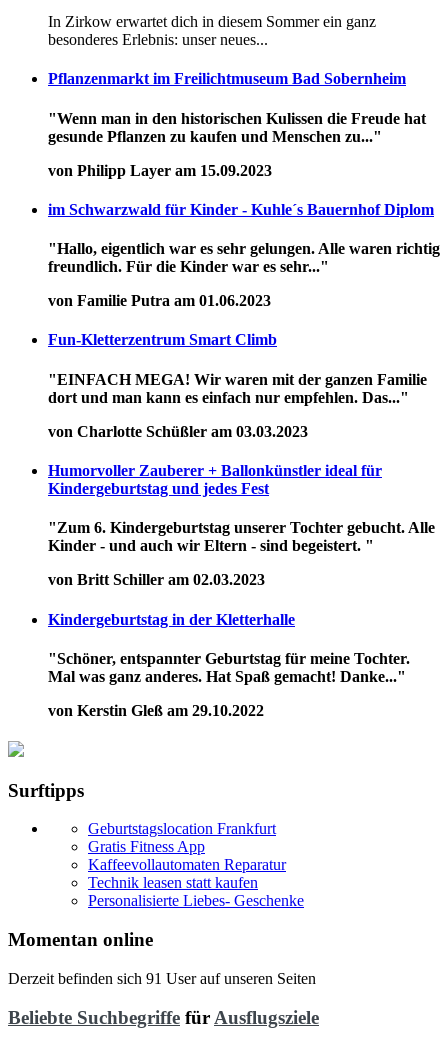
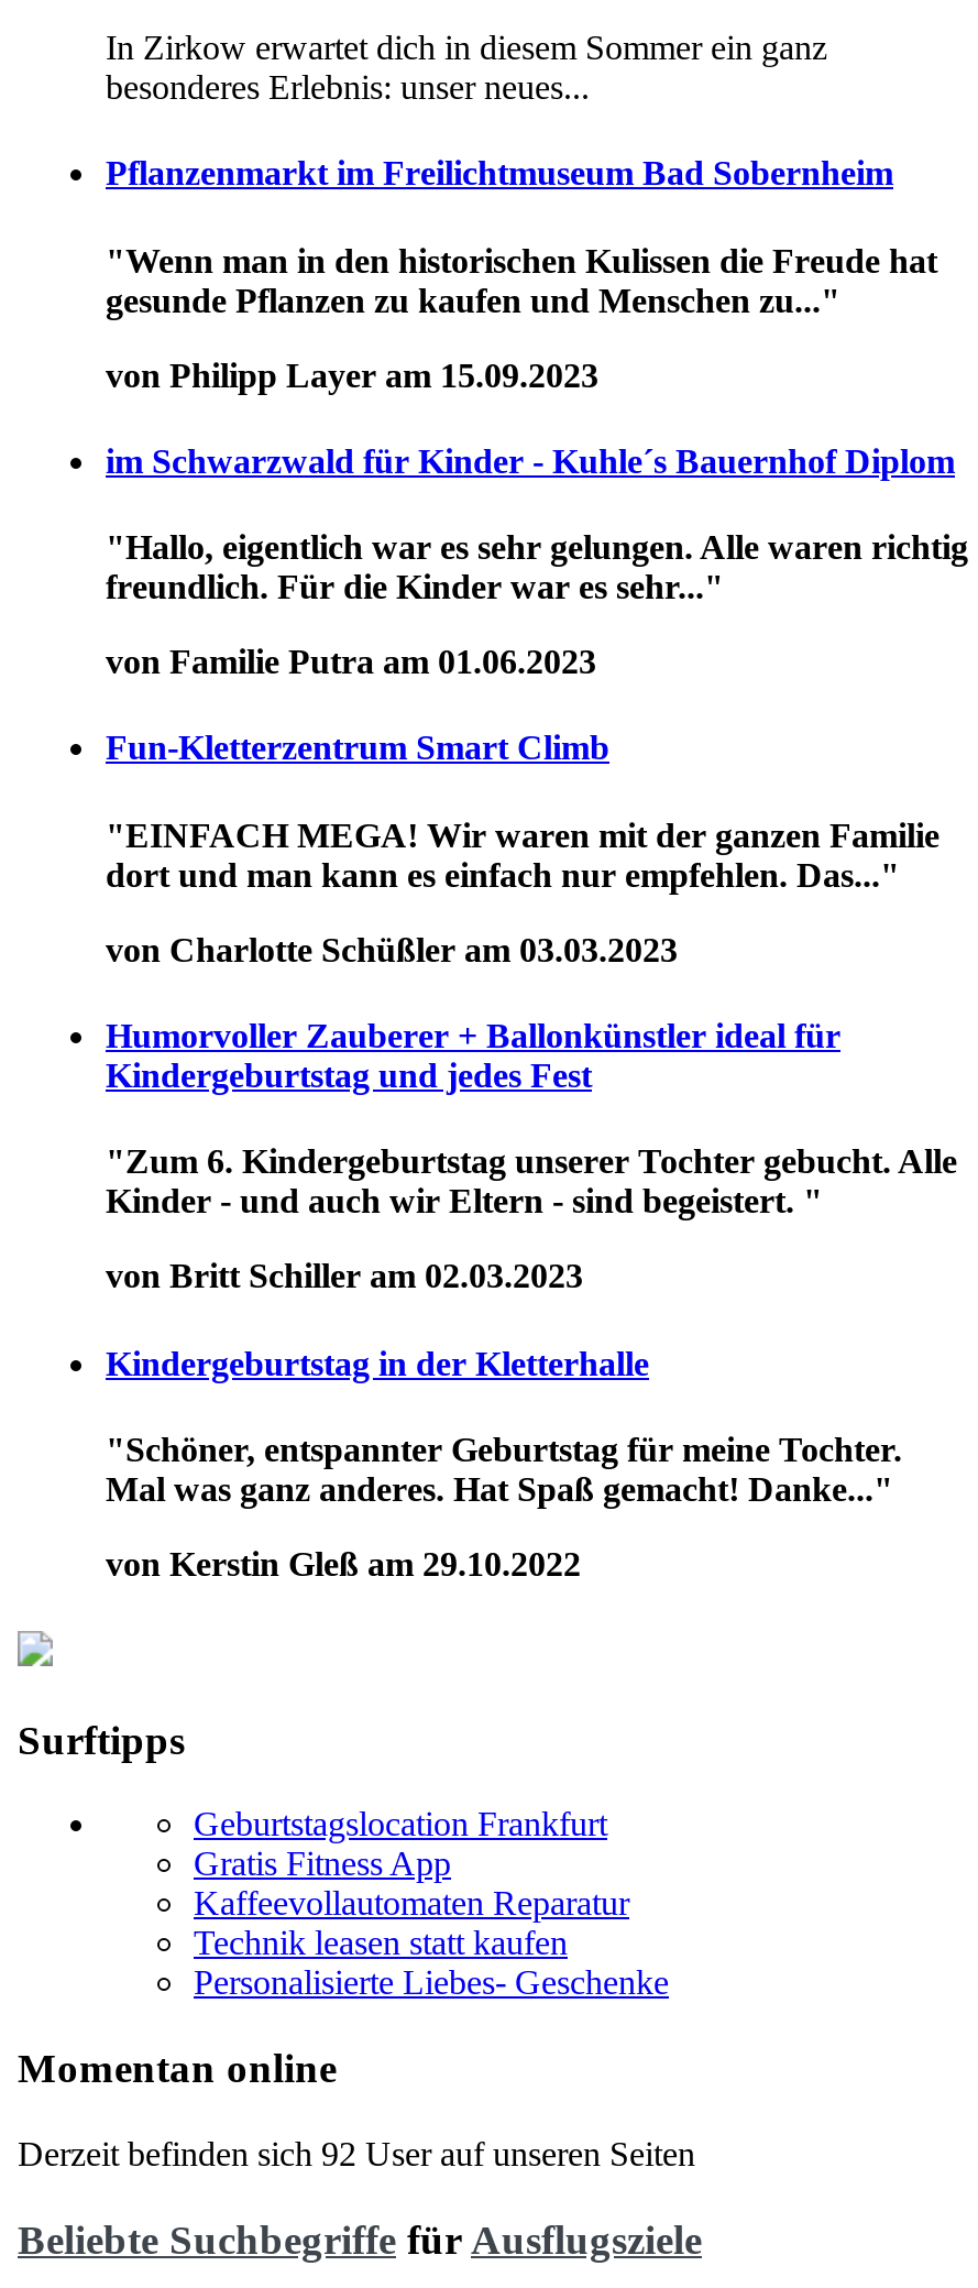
- Derzeit befinden sich 91 User auf unseren Seiten
+ Derzeit befinden sich 92 User auf unseren Seiten
